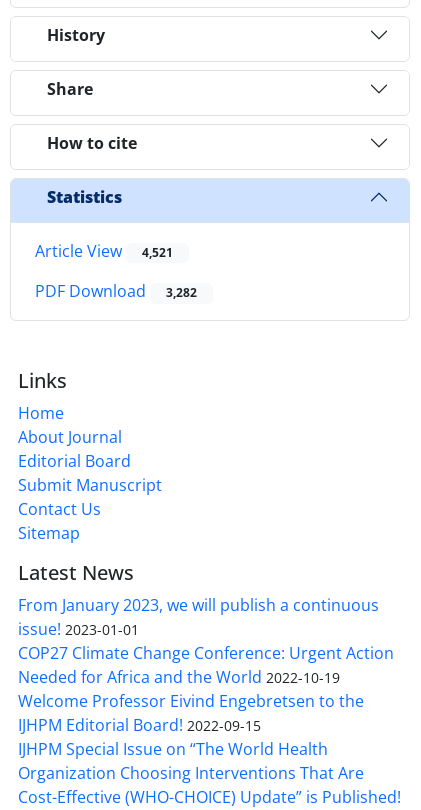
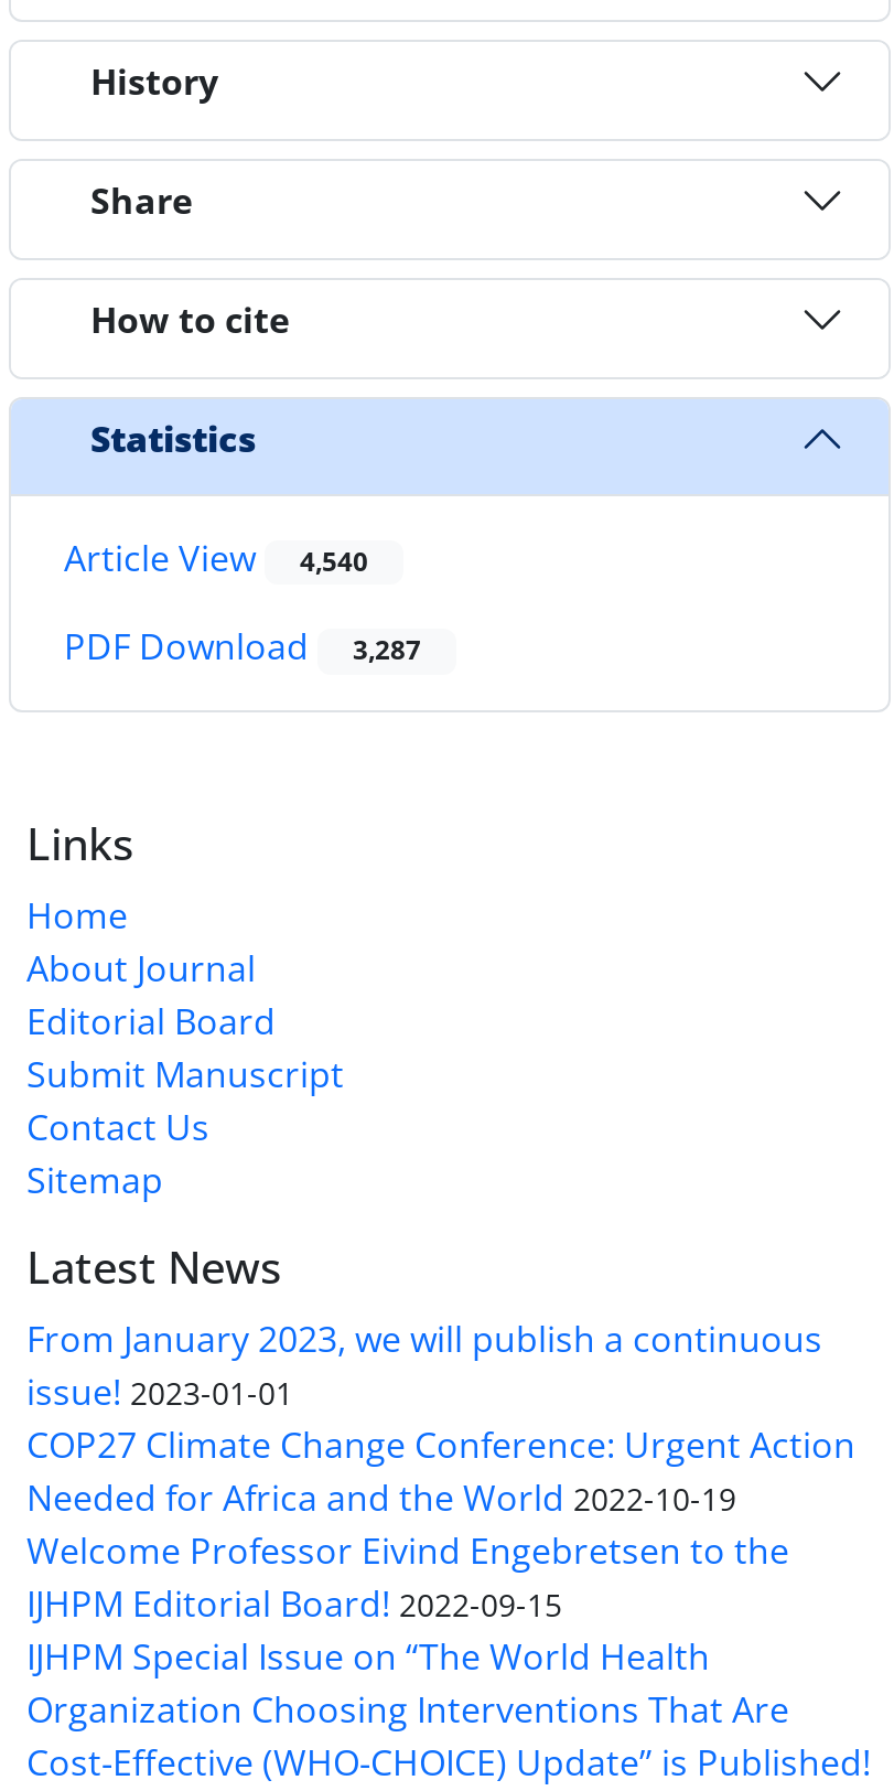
- Article View 4,521
+ Article View 4,540

- PDF Download 3,282
+ PDF Download 3,287
